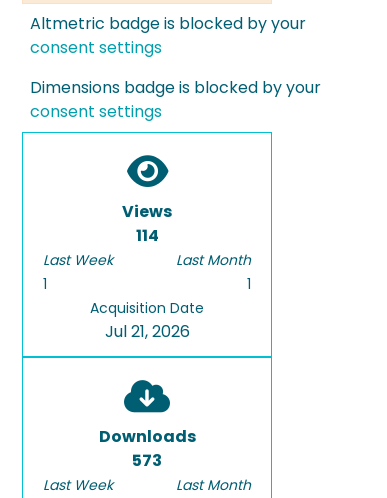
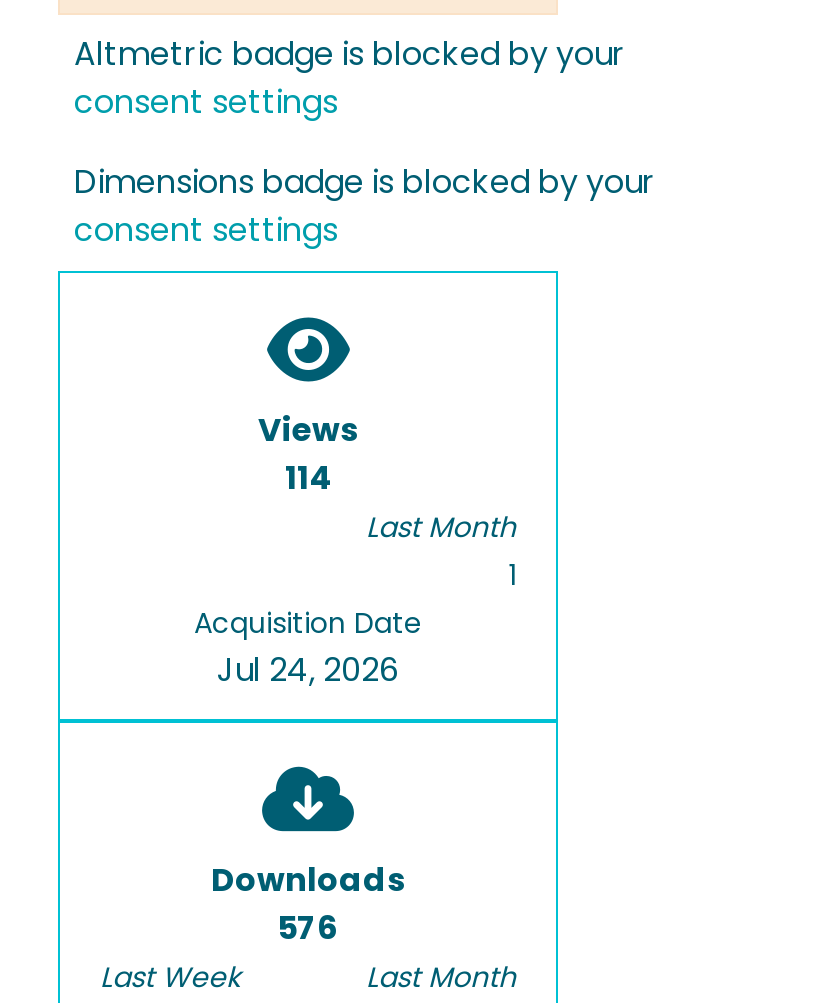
- Last Week
- 1

- Jul 21, 2026
+ Jul 24, 2026

- 573
+ 576
